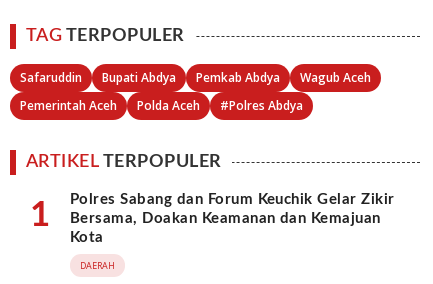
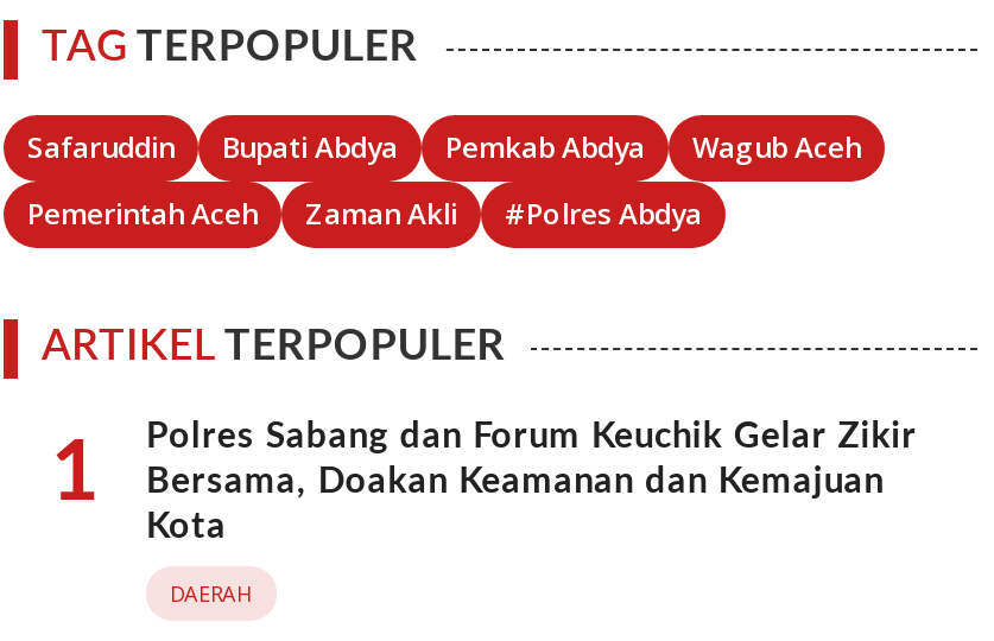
- Polda Aceh
+ Zaman Akli
